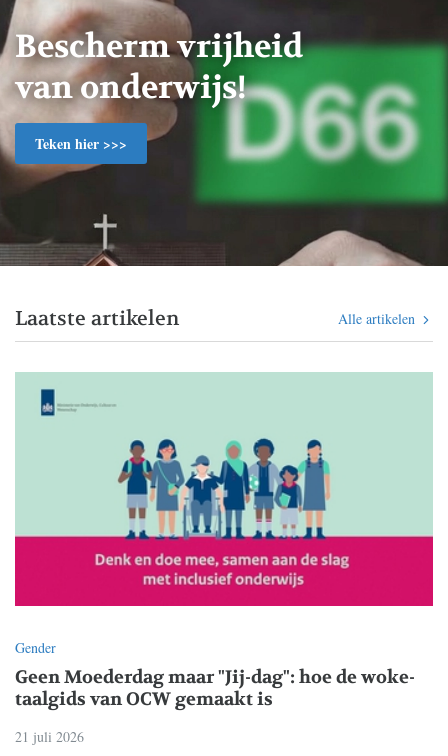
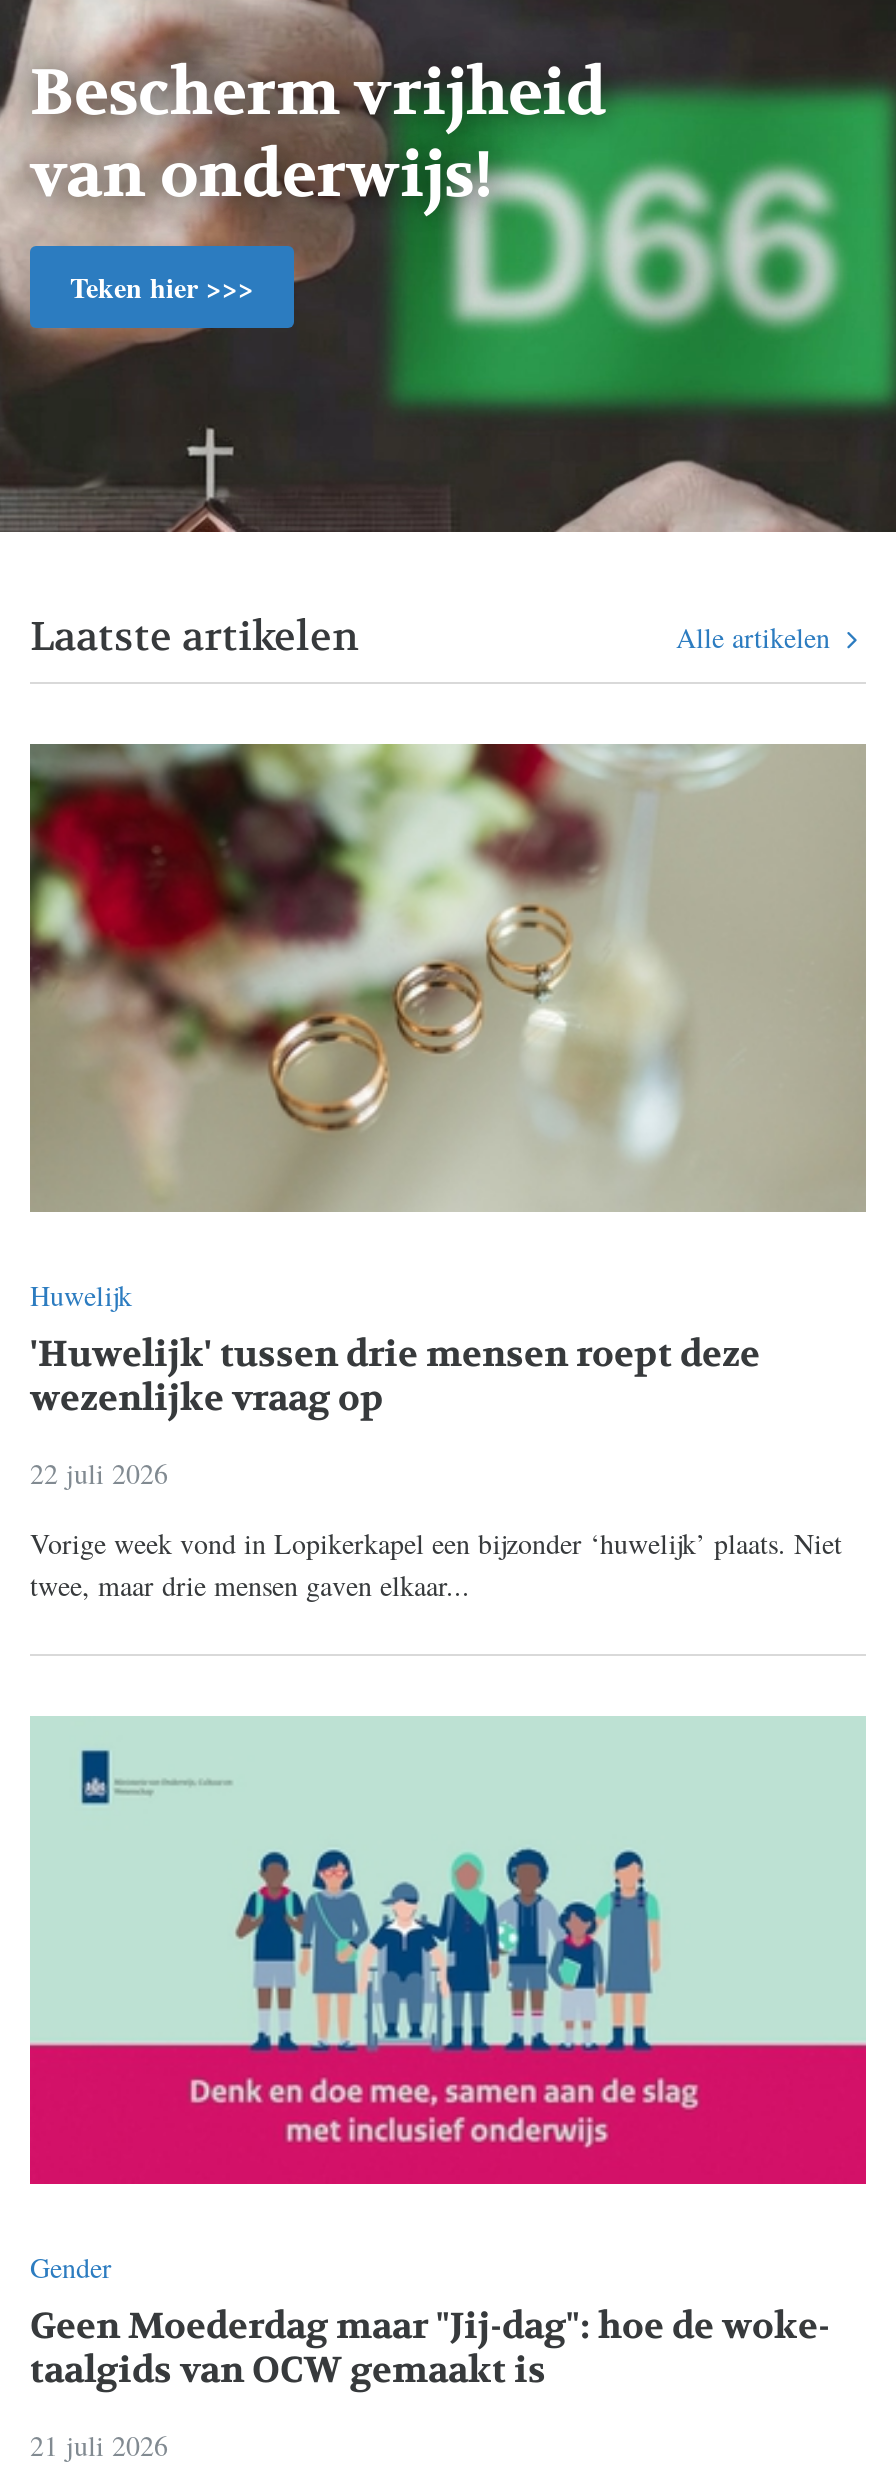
+ [image]
+ Huwelijk
+ 'Huwelijk' tussen drie mensen roept deze
+ wezenlijke vraag op
+ 22 juli 2026
+ Vorige week vond in Lopikerkapel een bijzonder ‘huwelijk’ plaats. Niet
+ twee, maar drie mensen gaven elkaar...
